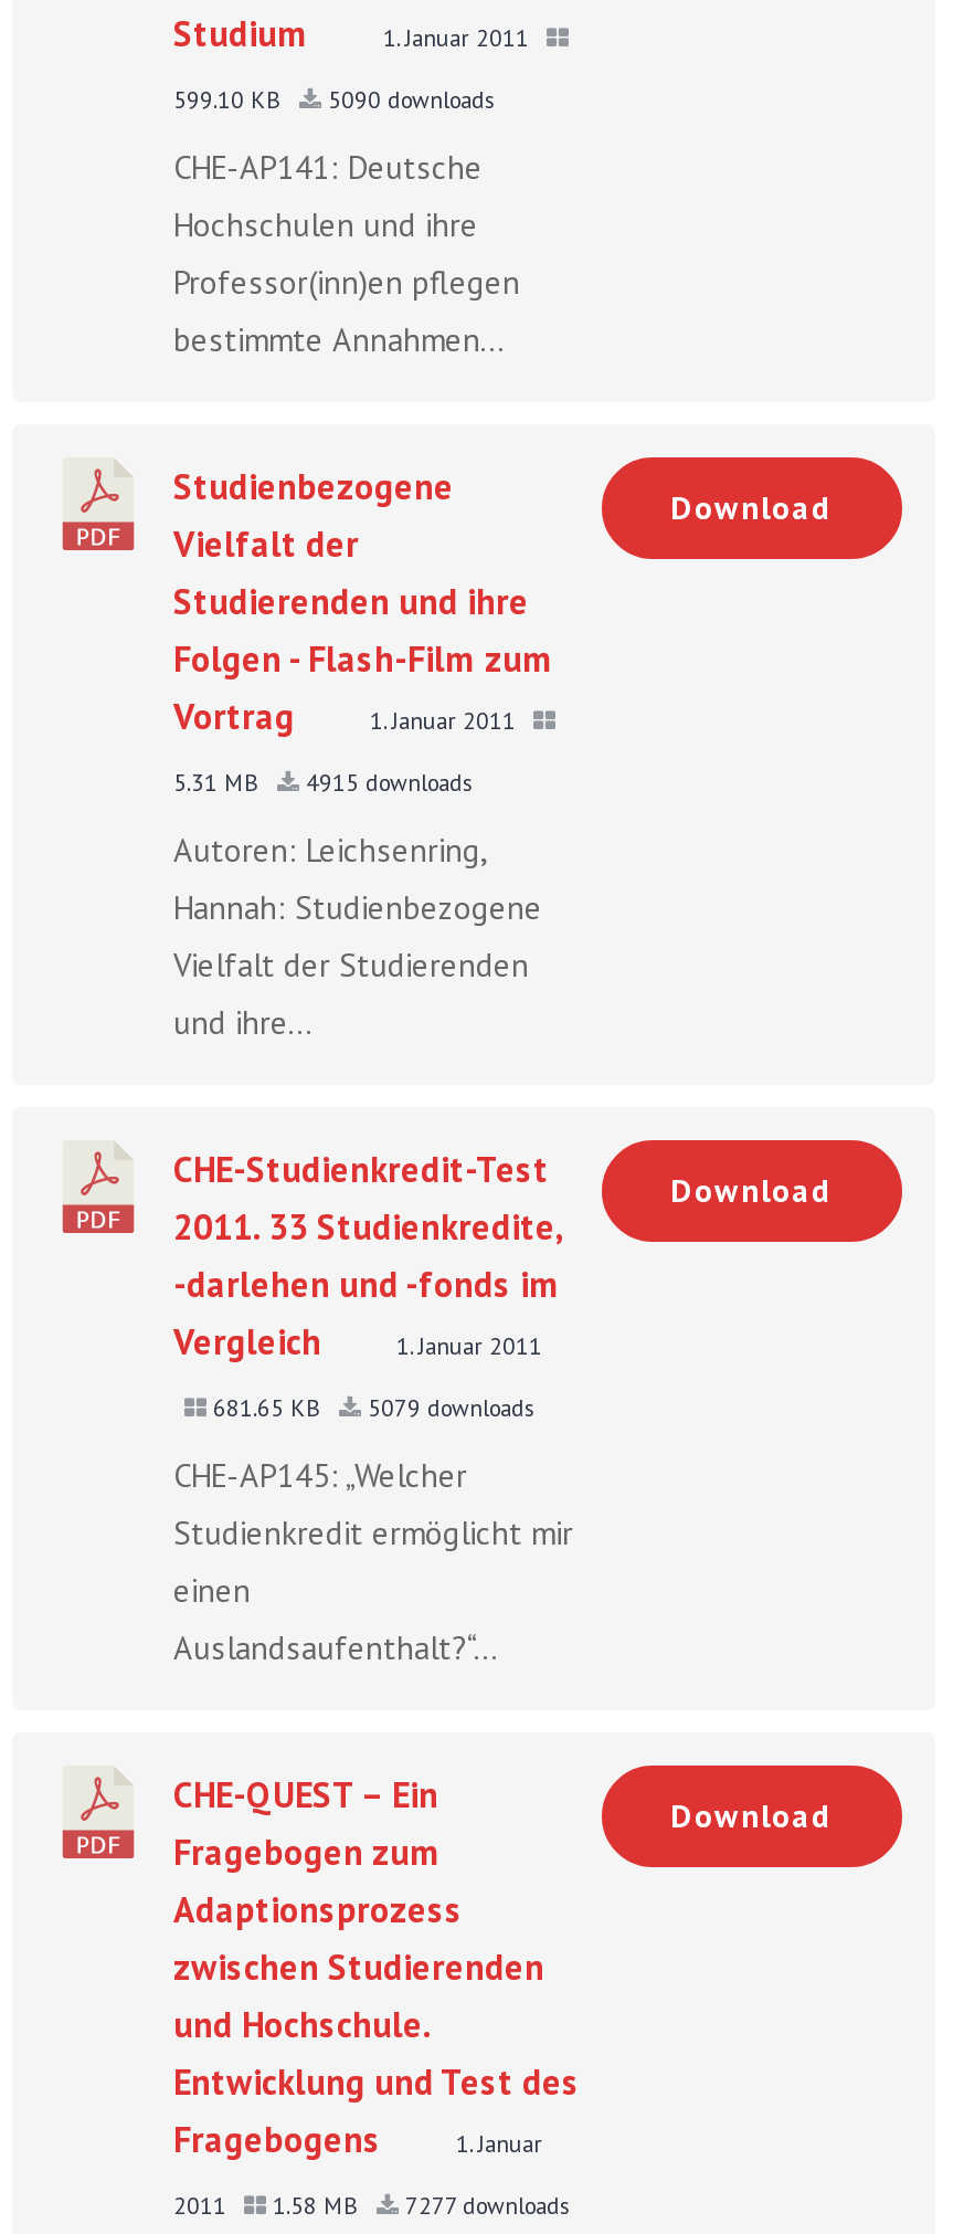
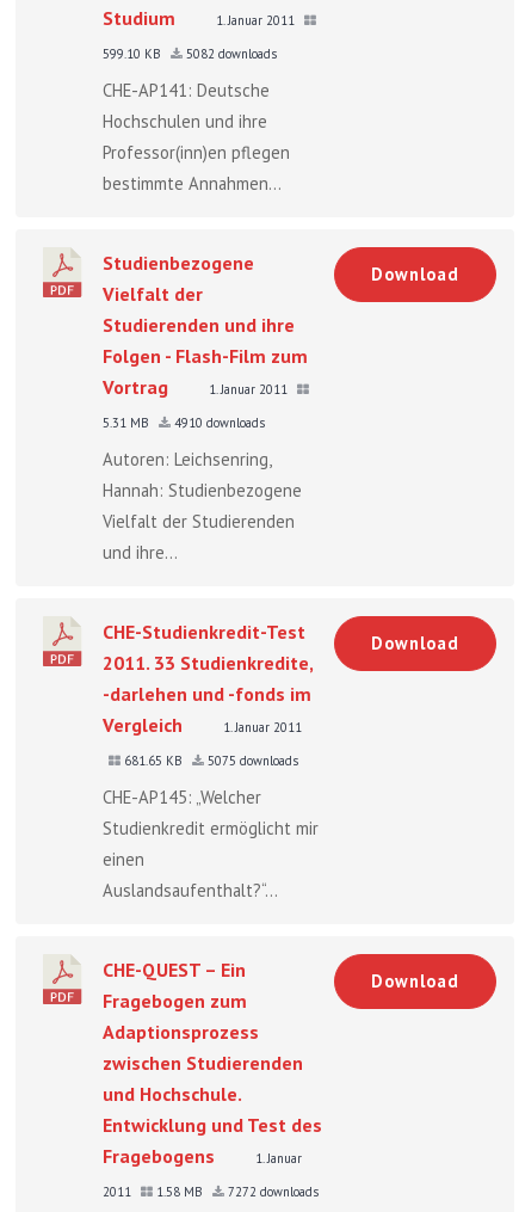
- 599.10 KB 5090 downloads
+ 599.10 KB 5082 downloads

- 5.31 MB 4915 downloads
+ 5.31 MB 4910 downloads

- 681.65 KB 5079 downloads
+ 681.65 KB 5075 downloads

- 2011 1.58 MB 7277 downloads
+ 2011 1.58 MB 7272 downloads
